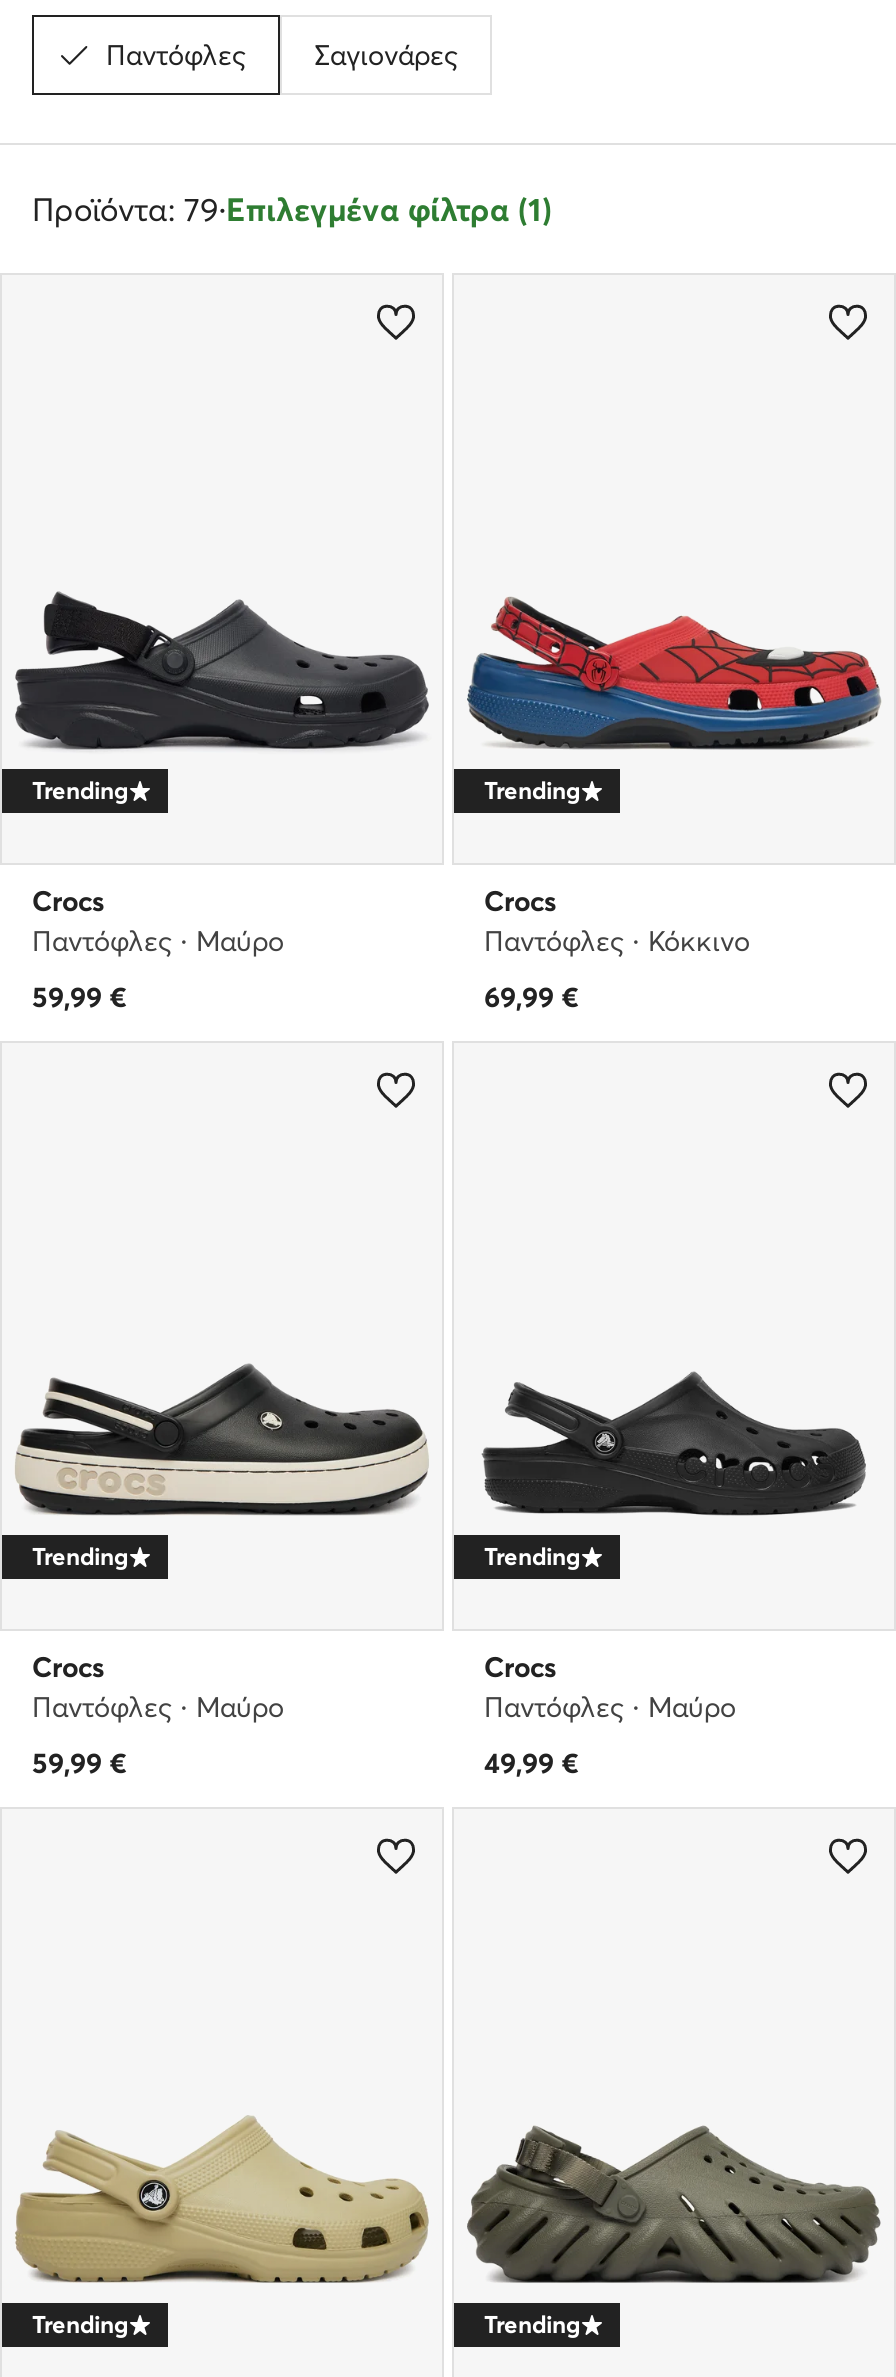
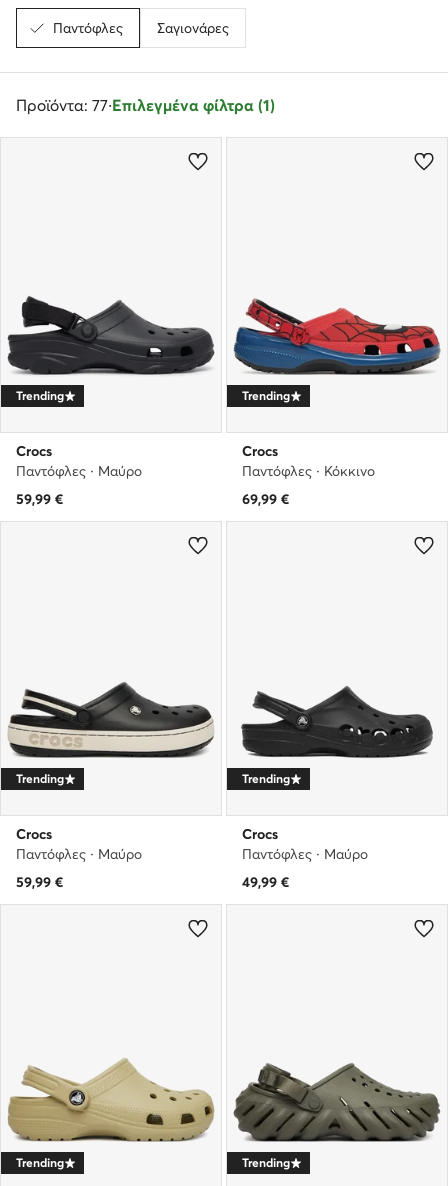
- Προϊόντα: 79·Επιλεγμένα φίλτρα (1)
+ Προϊόντα: 77·Επιλεγμένα φίλτρα (1)
